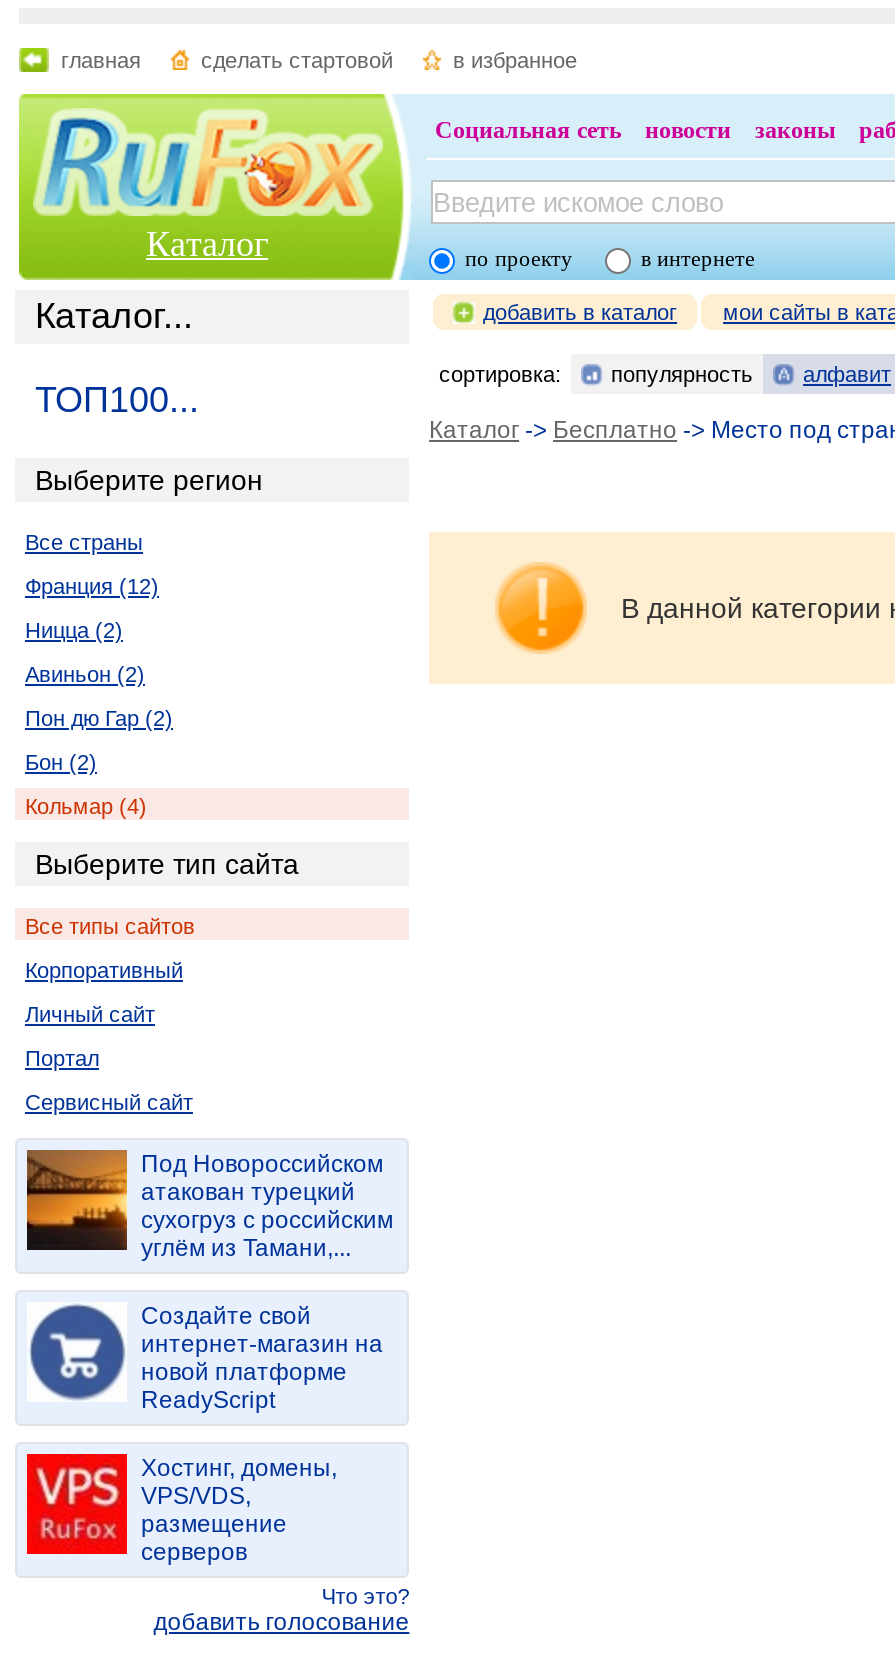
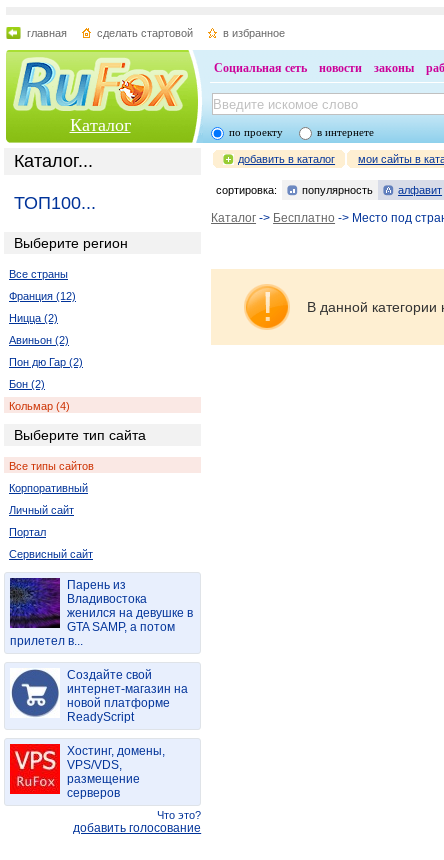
- [image]
- Под Новороссийском
- атакован турецкий
- сухогруз с российским
- углём из Тамани,...
+ [image]
+ Парень из
+ Владивостока
+ женился на девушке в
+ GTA SAMP, а потом
+ прилетел в...
